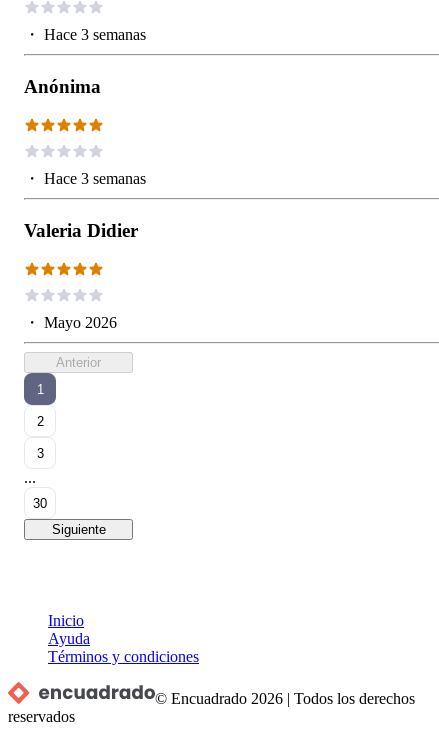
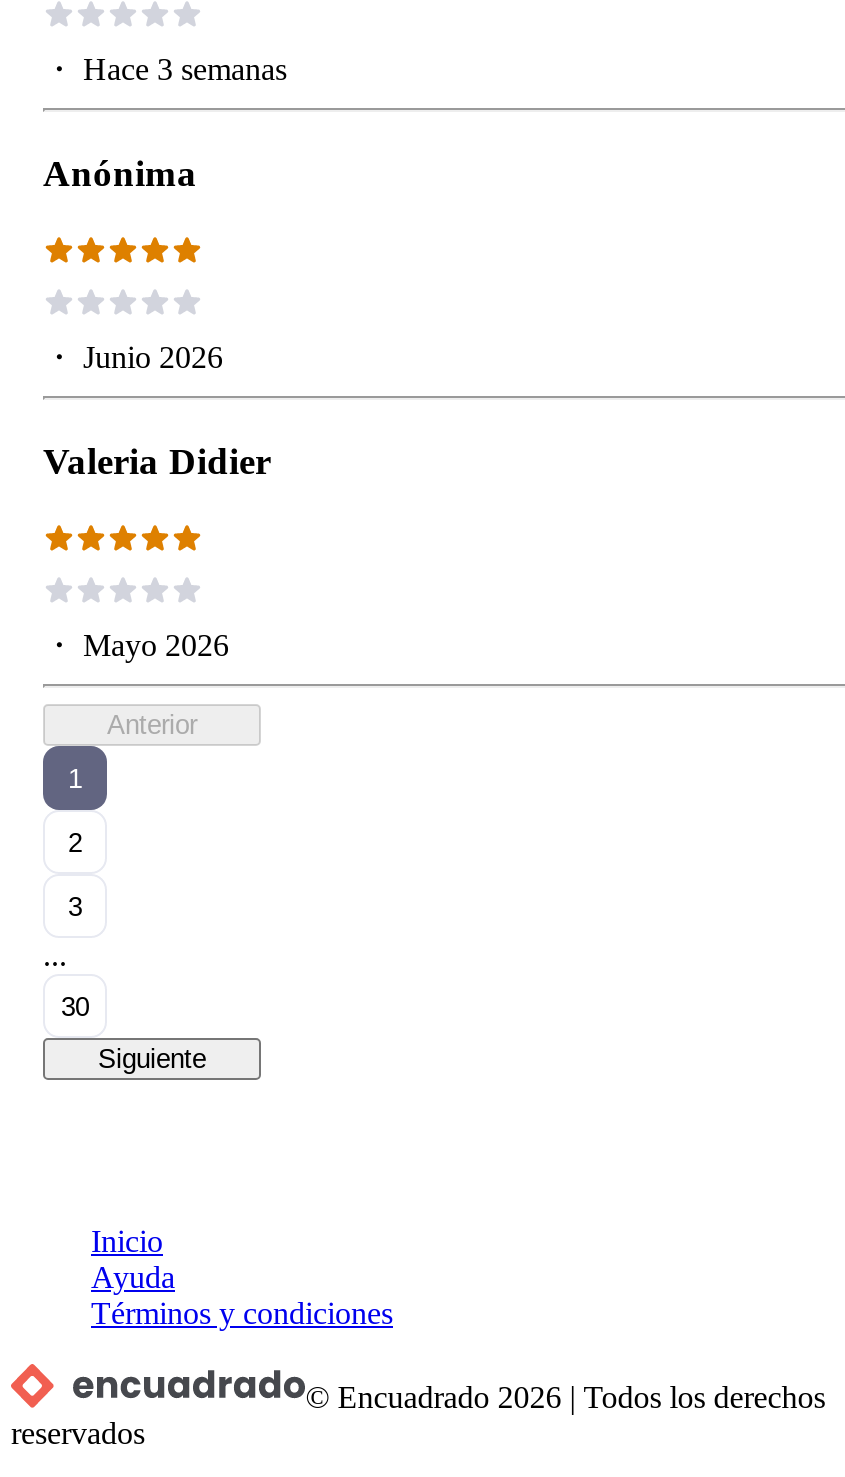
- ・Hace 3 semanas
+ ・Junio 2026
